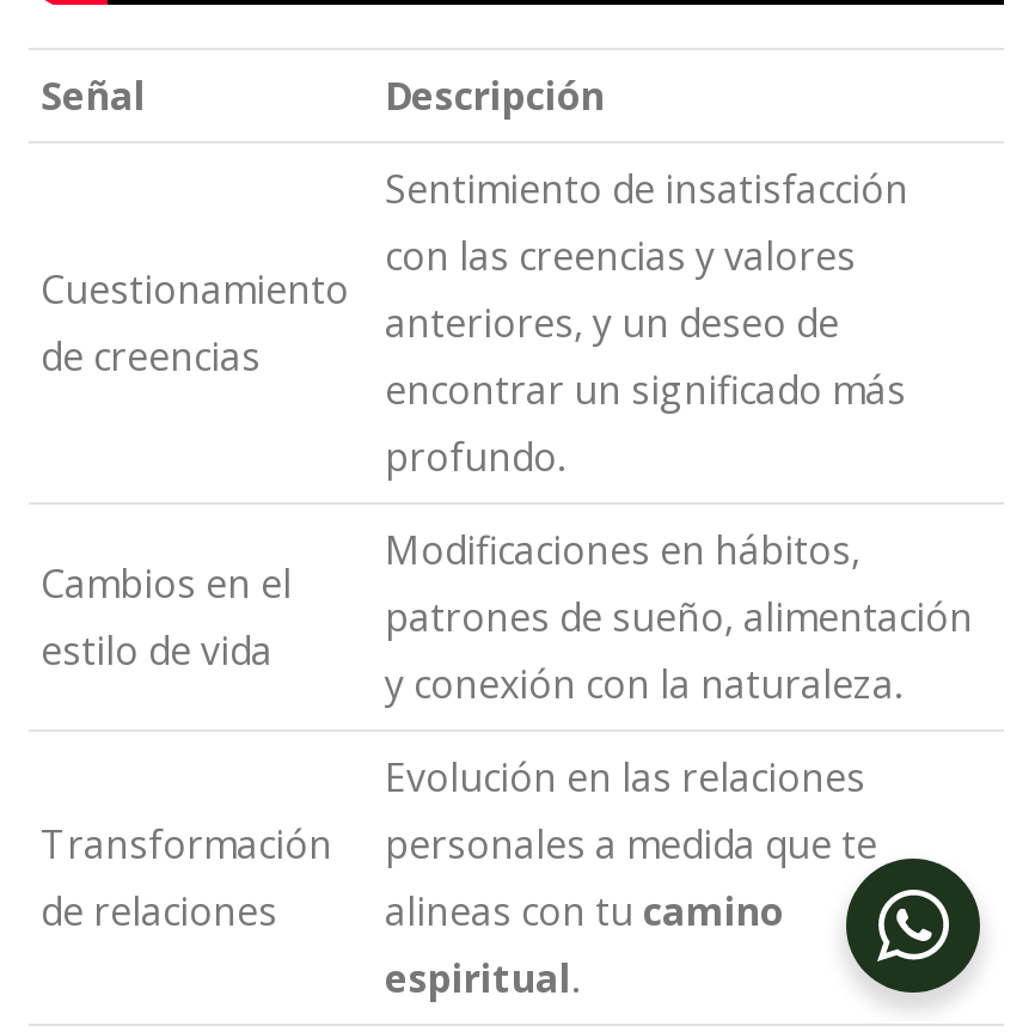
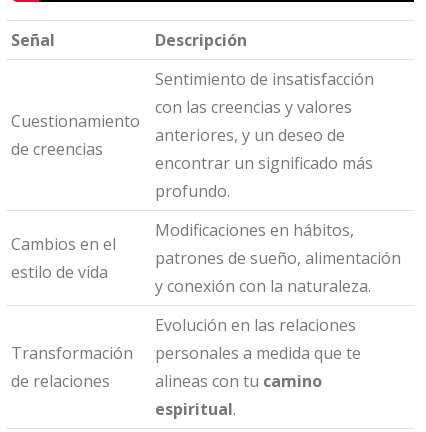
- [image]
